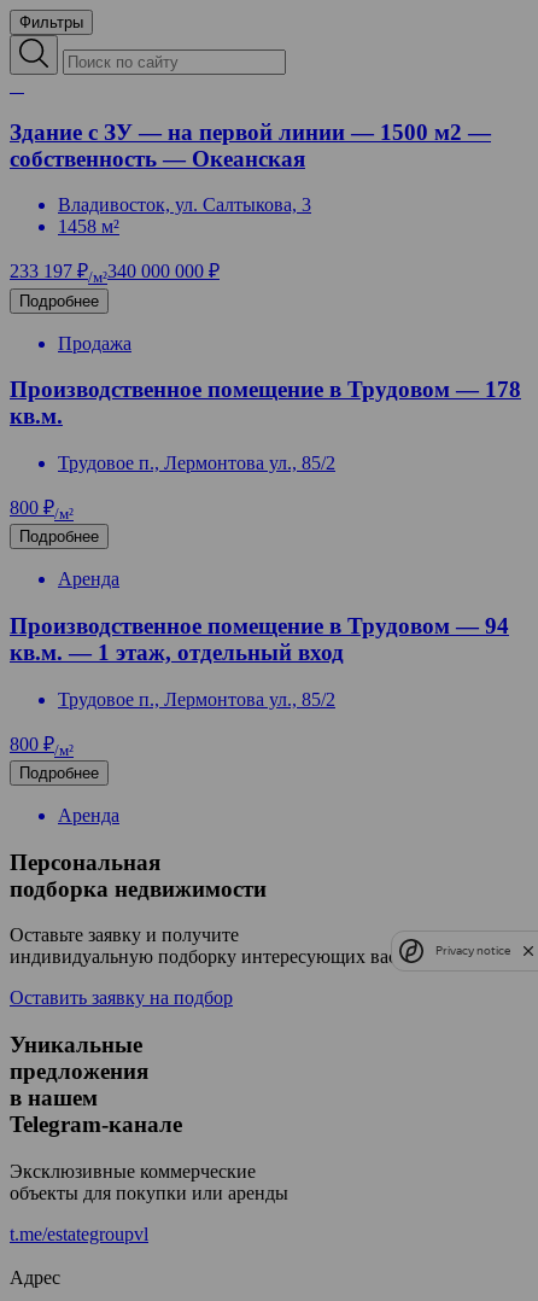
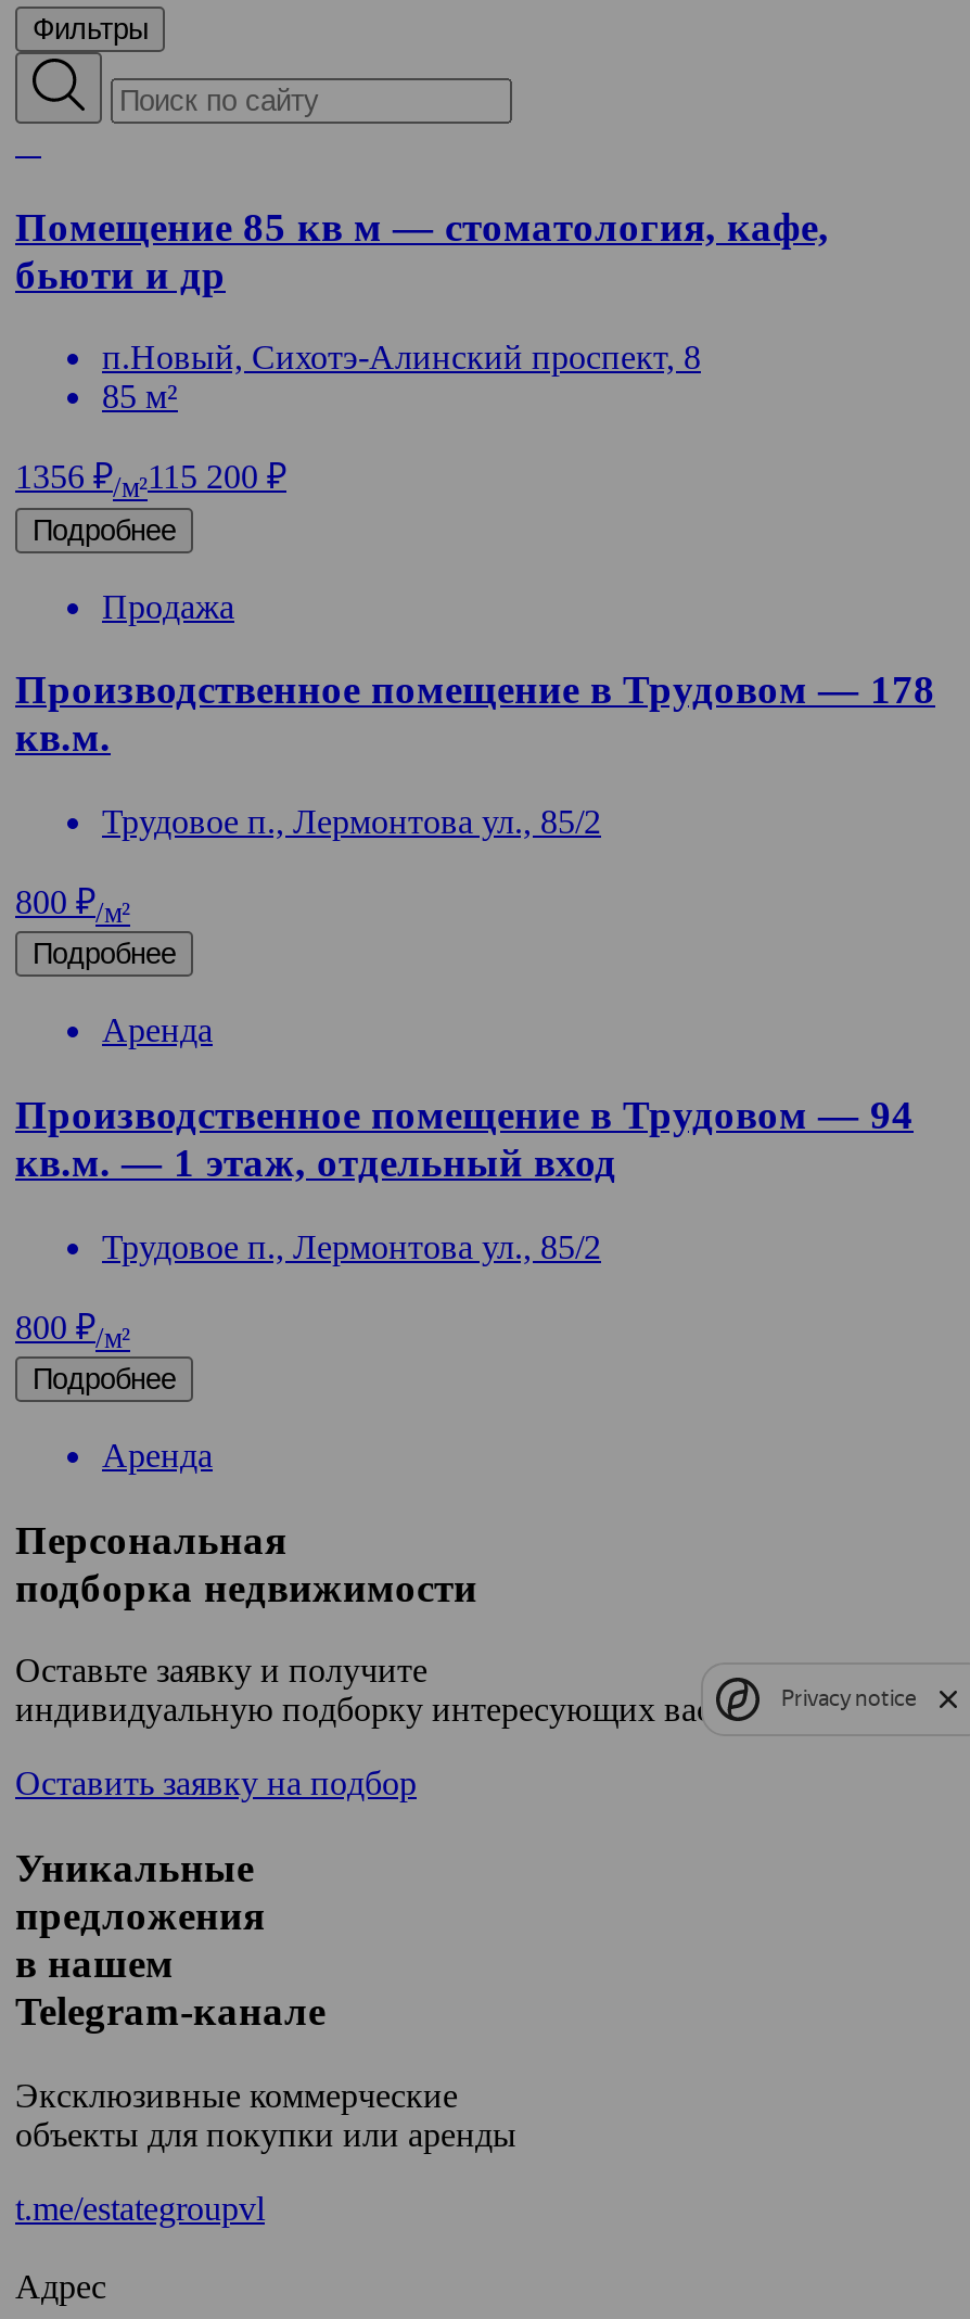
- Здание с ЗУ — на первой линии — 1500 м2 —
- собственность — Океанская
+ Помещение 85 кв м — стоматология, кафе,
+ бьюти и др

- Владивосток, ул. Салтыкова, 3
- 1458 м²
+ п.Новый, Сихотэ-Алинский проспект, 8
+ 85 м²

- 233 197 ₽/м²340 000 000 ₽
+ 1356 ₽/м²115 200 ₽
